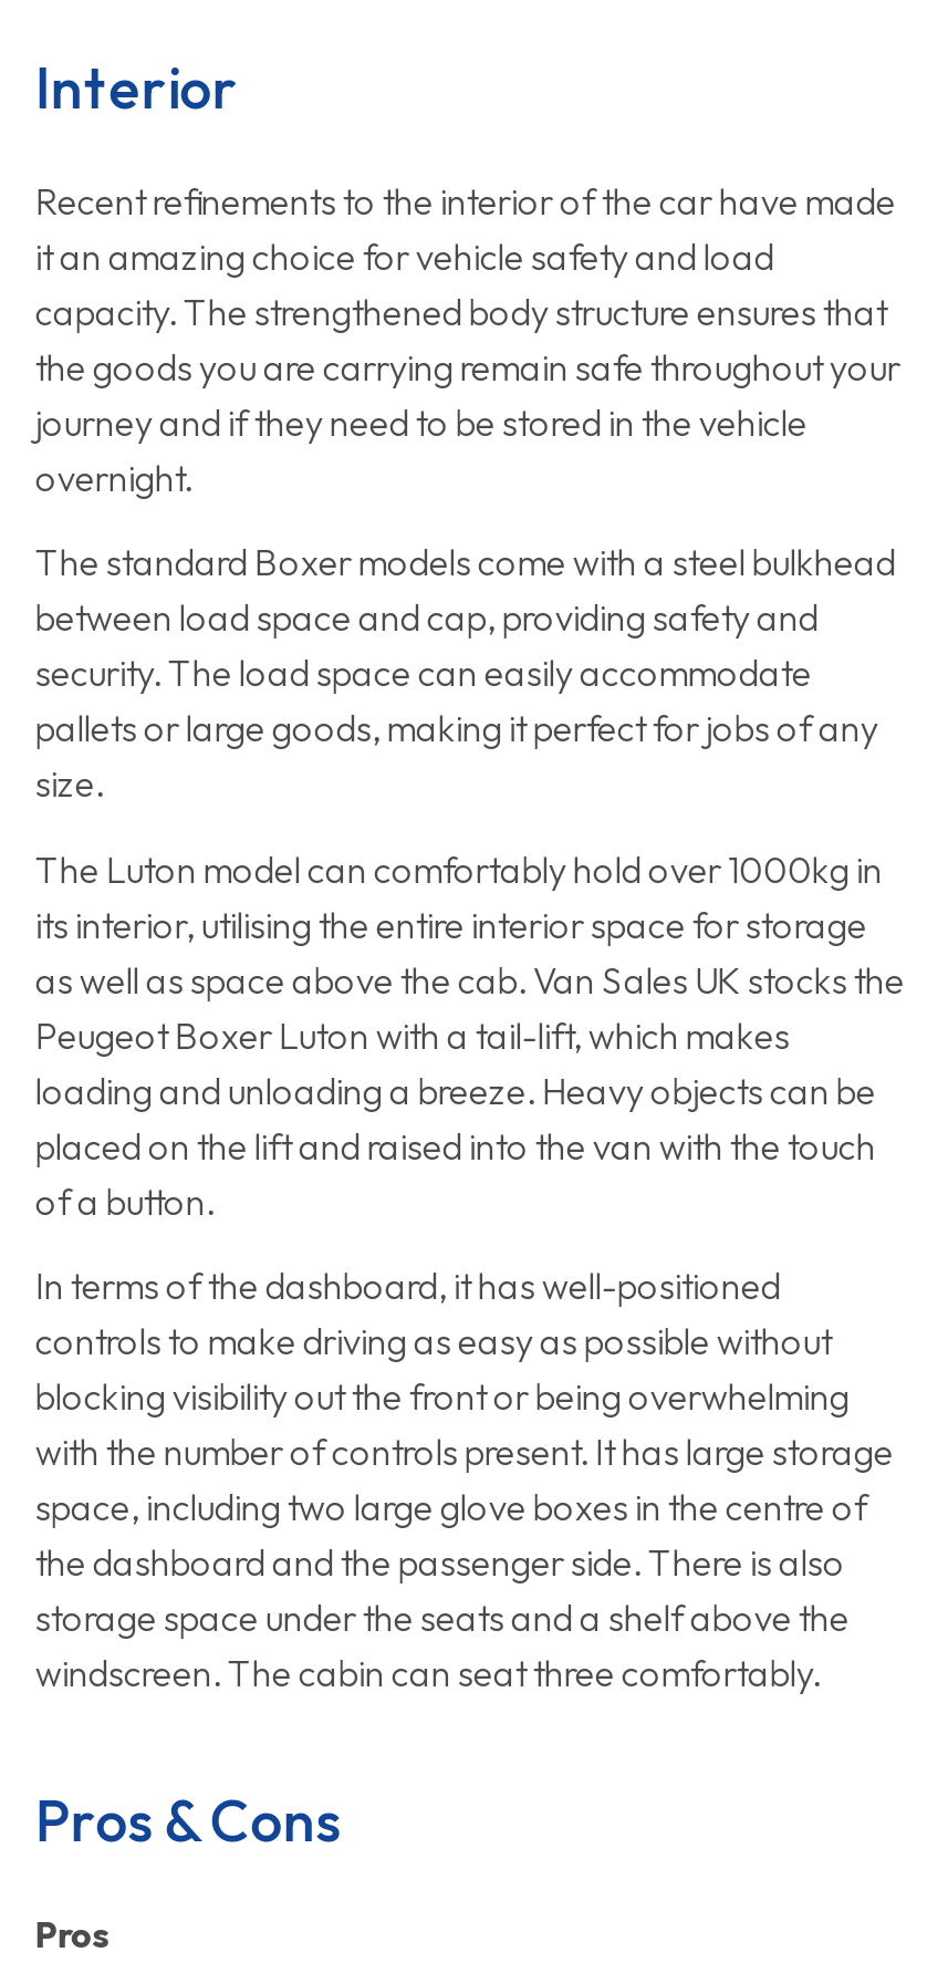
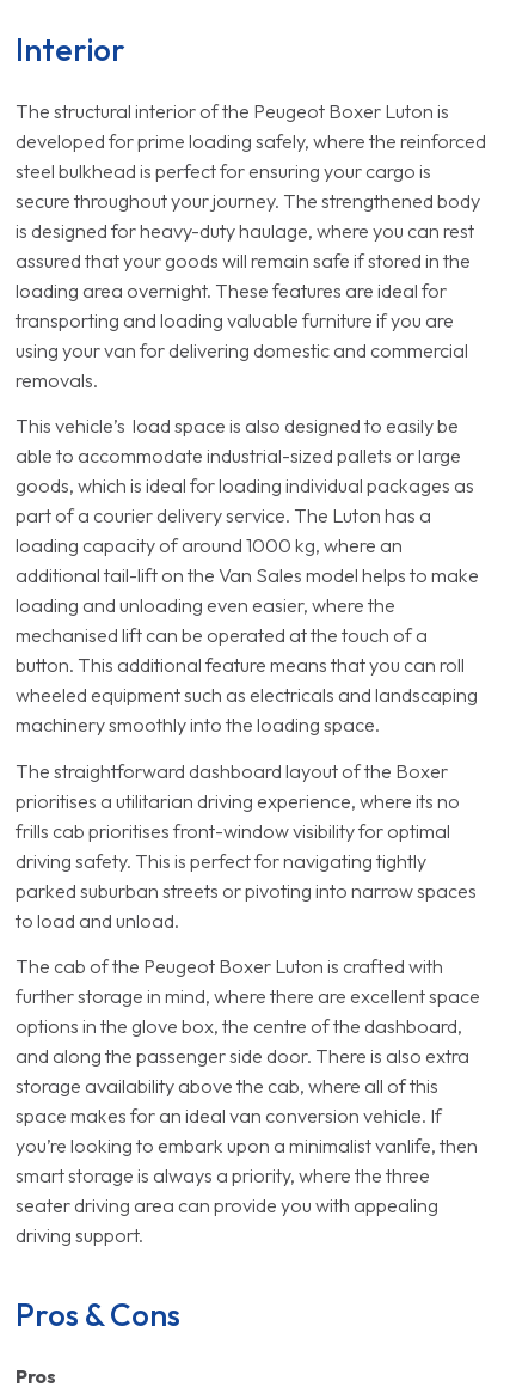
- Recent refinements to the interior of the car have made
- it an amazing choice for vehicle safety and load
- capacity. The strengthened body structure ensures that
- the goods you are carrying remain safe throughout your
- journey and if they need to be stored in the vehicle
- overnight.
+ The structural interior of the Peugeot Boxer Luton is
+ developed for prime loading safely, where the reinforced
+ steel bulkhead is perfect for ensuring your cargo is
+ secure throughout your journey. The strengthened body
+ is designed for heavy-duty haulage, where you can rest
+ assured that your goods will remain safe if stored in the
+ loading area overnight. These features are ideal for
+ transporting and loading valuable furniture if you are
+ using your van for delivering domestic and commercial
+ removals.

- The standard Boxer models come with a steel bulkhead
- between load space and cap, providing safety and
- security. The load space can easily accommodate
- pallets or large goods, making it perfect for jobs of any
- size.
+ This vehicle’s load space is also designed to easily be
+ able to accommodate industrial-sized pallets or large
+ goods, which is ideal for loading individual packages as
+ part of a courier delivery service. The Luton has a
+ loading capacity of around 1000 kg, where an
+ additional tail-lift on the Van Sales model helps to make
+ loading and unloading even easier, where the
+ mechanised lift can be operated at the touch of a
+ button. This additional feature means that you can roll
+ wheeled equipment such as electricals and landscaping
+ machinery smoothly into the loading space.

- The Luton model can comfortably hold over 1000kg in
- its interior, utilising the entire interior space for storage
- as well as space above the cab. Van Sales UK stocks the
- Peugeot Boxer Luton with a tail-lift, which makes
- loading and unloading a breeze. Heavy objects can be
- placed on the lift and raised into the van with the touch
- of a button.
+ The straightforward dashboard layout of the Boxer
+ prioritises a utilitarian driving experience, where its no
+ frills cab prioritises front-window visibility for optimal
+ driving safety. This is perfect for navigating tightly
+ parked suburban streets or pivoting into narrow spaces
+ to load and unload.

- In terms of the dashboard, it has well-positioned
- controls to make driving as easy as possible without
- blocking visibility out the front or being overwhelming
- with the number of controls present. It has large storage
- space, including two large glove boxes in the centre of
- the dashboard and the passenger side. There is also
- storage space under the seats and a shelf above the
- windscreen. The cabin can seat three comfortably.
+ The cab of the Peugeot Boxer Luton is crafted with
+ further storage in mind, where there are excellent space
+ options in the glove box, the centre of the dashboard,
+ and along the passenger side door. There is also extra
+ storage availability above the cab, where all of this
+ space makes for an ideal van conversion vehicle. If
+ you’re looking to embark upon a minimalist vanlife, then
+ smart storage is always a priority, where the three
+ seater driving area can provide you with appealing
+ driving support.
